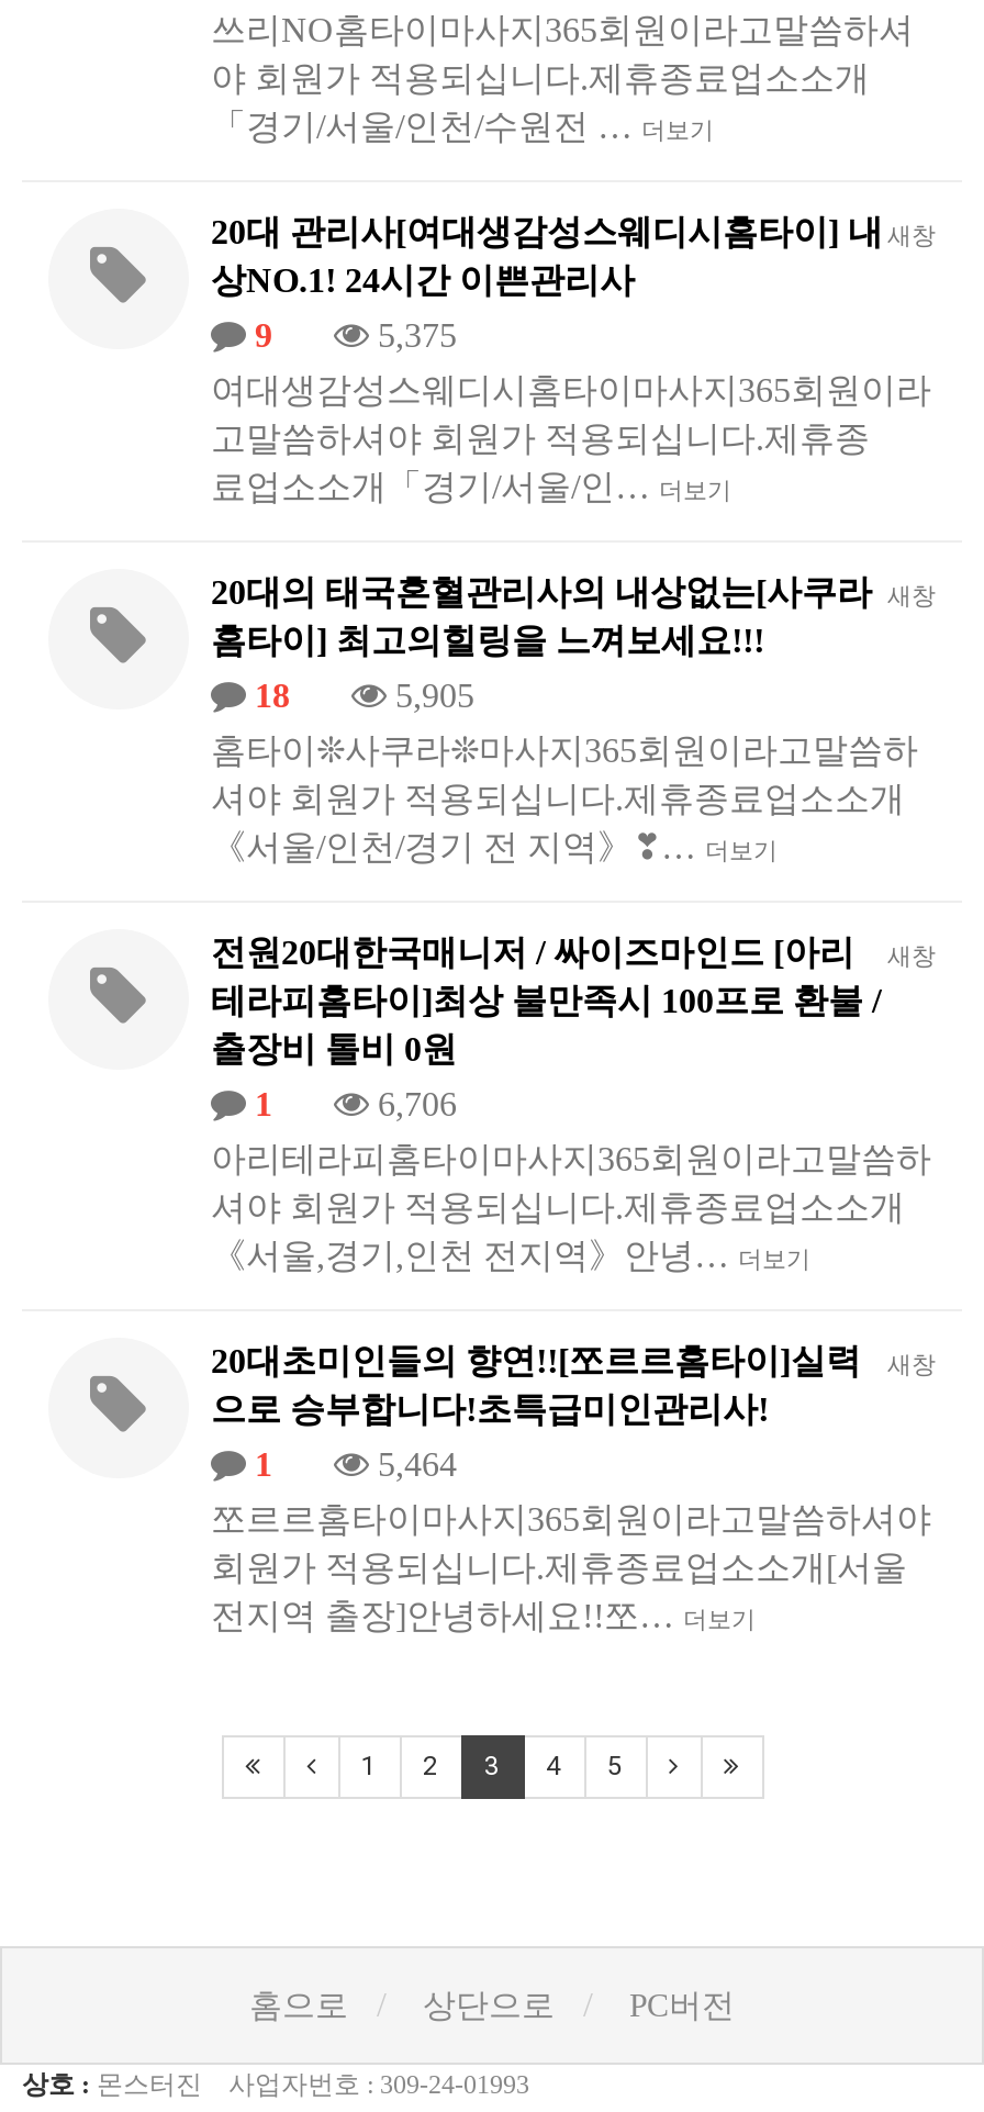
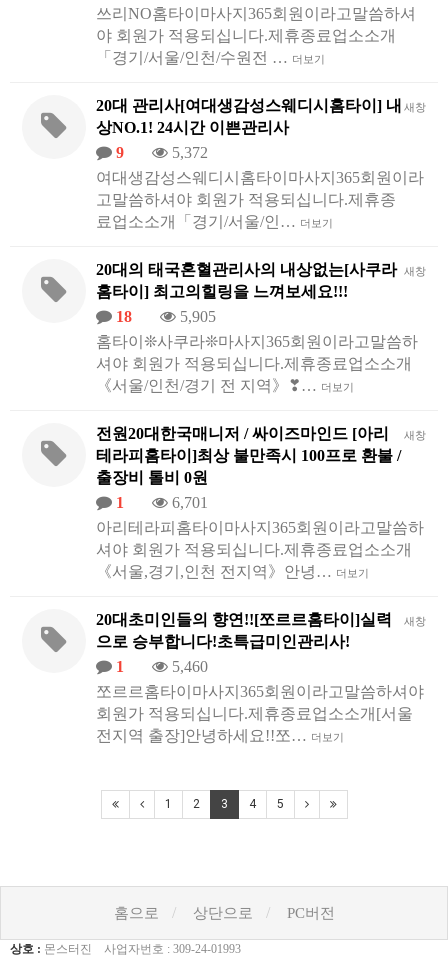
- 5,375
+ 5,372

- 6,706
+ 6,701

- 5,464
+ 5,460
